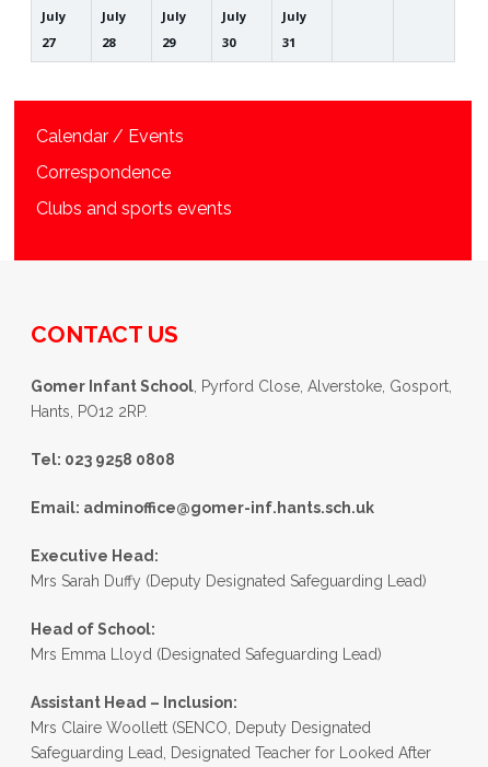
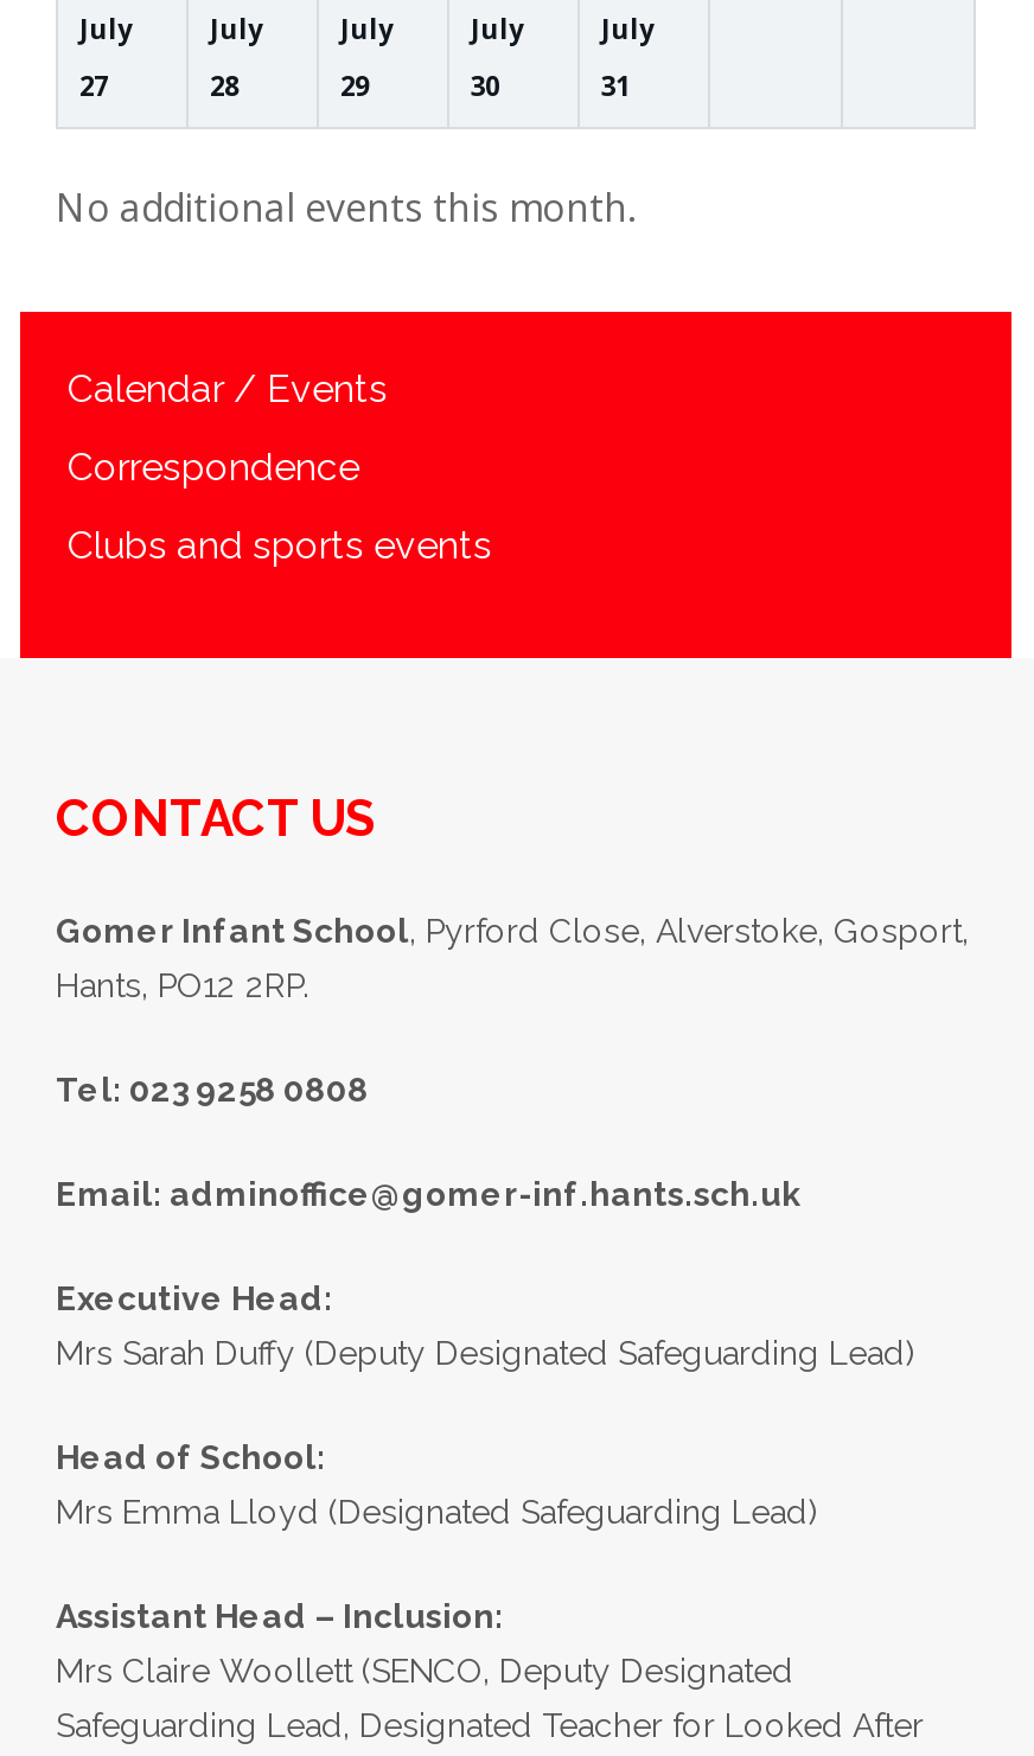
+ No additional events this month.
